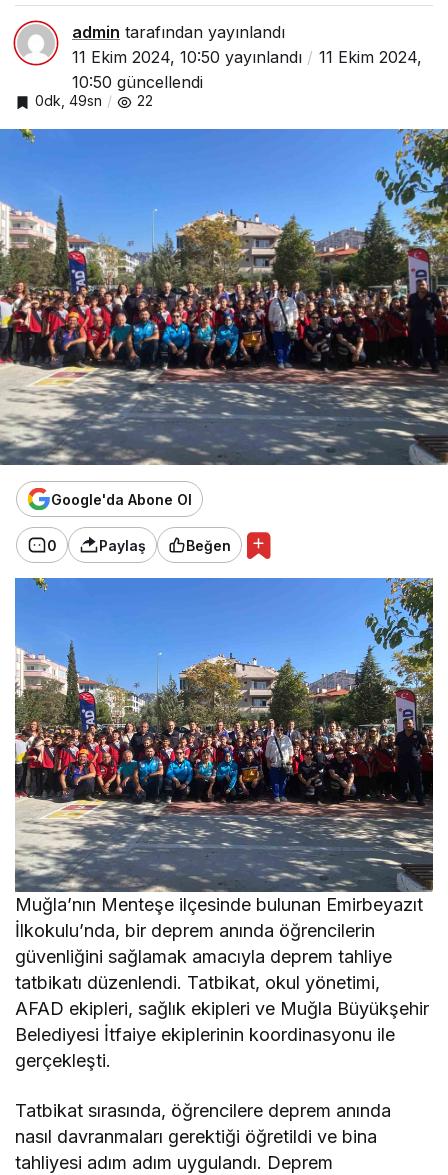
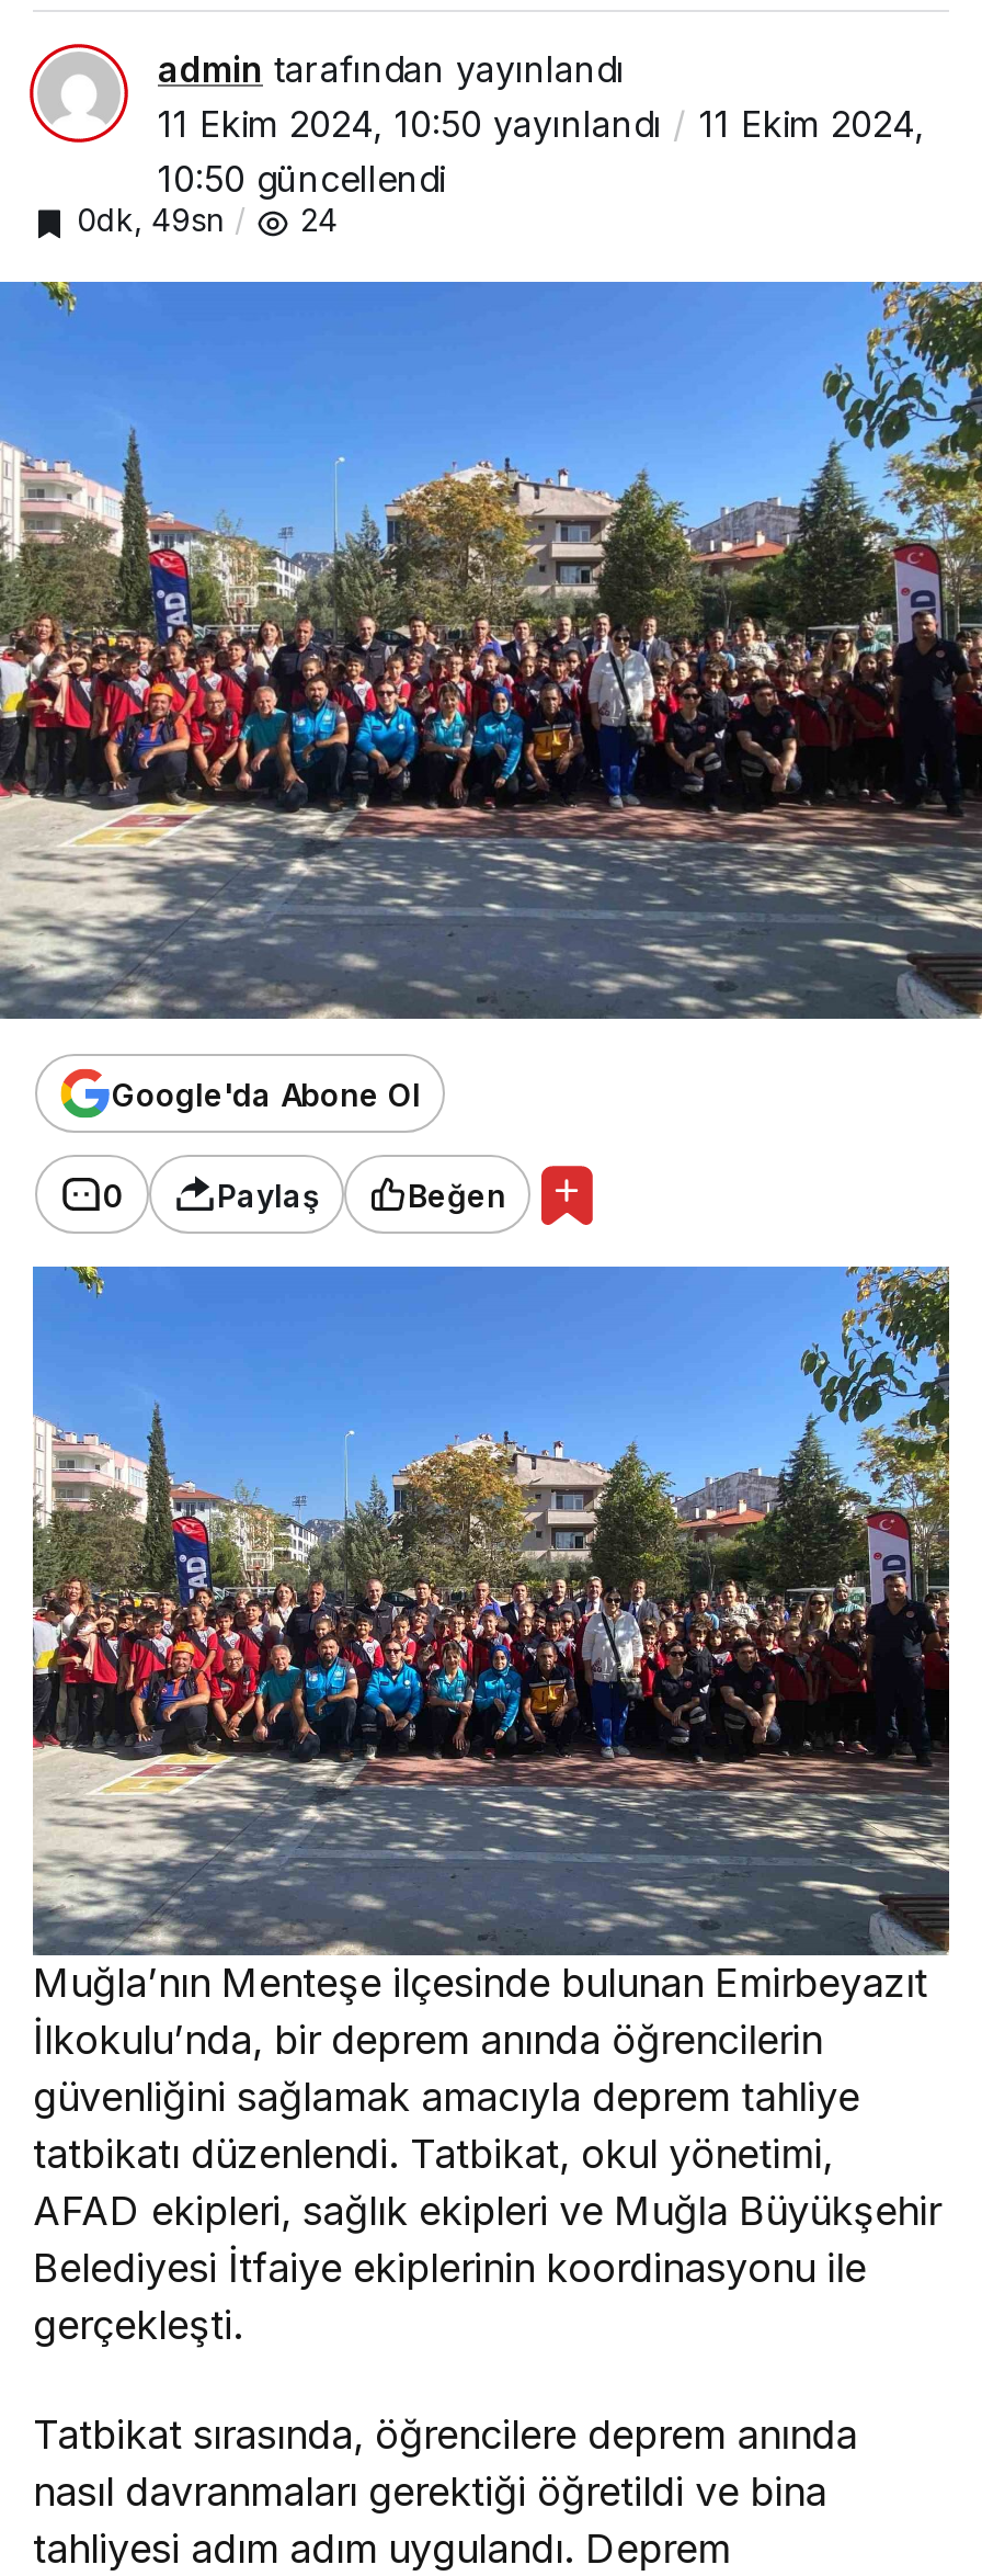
- 22
+ 24
